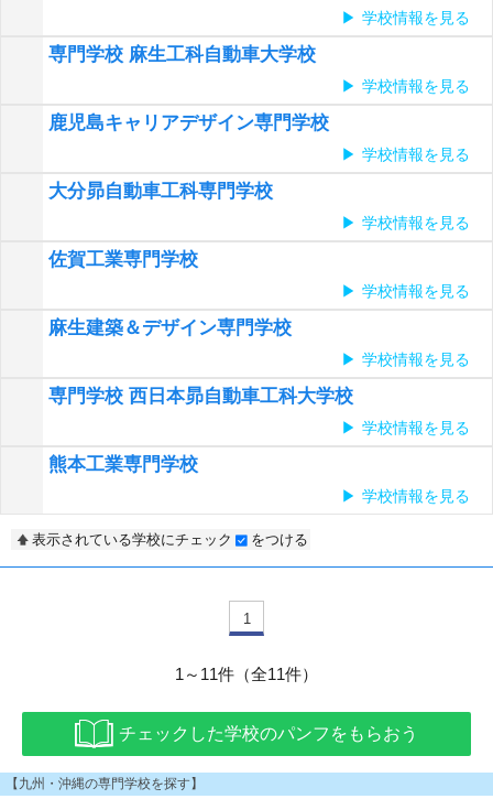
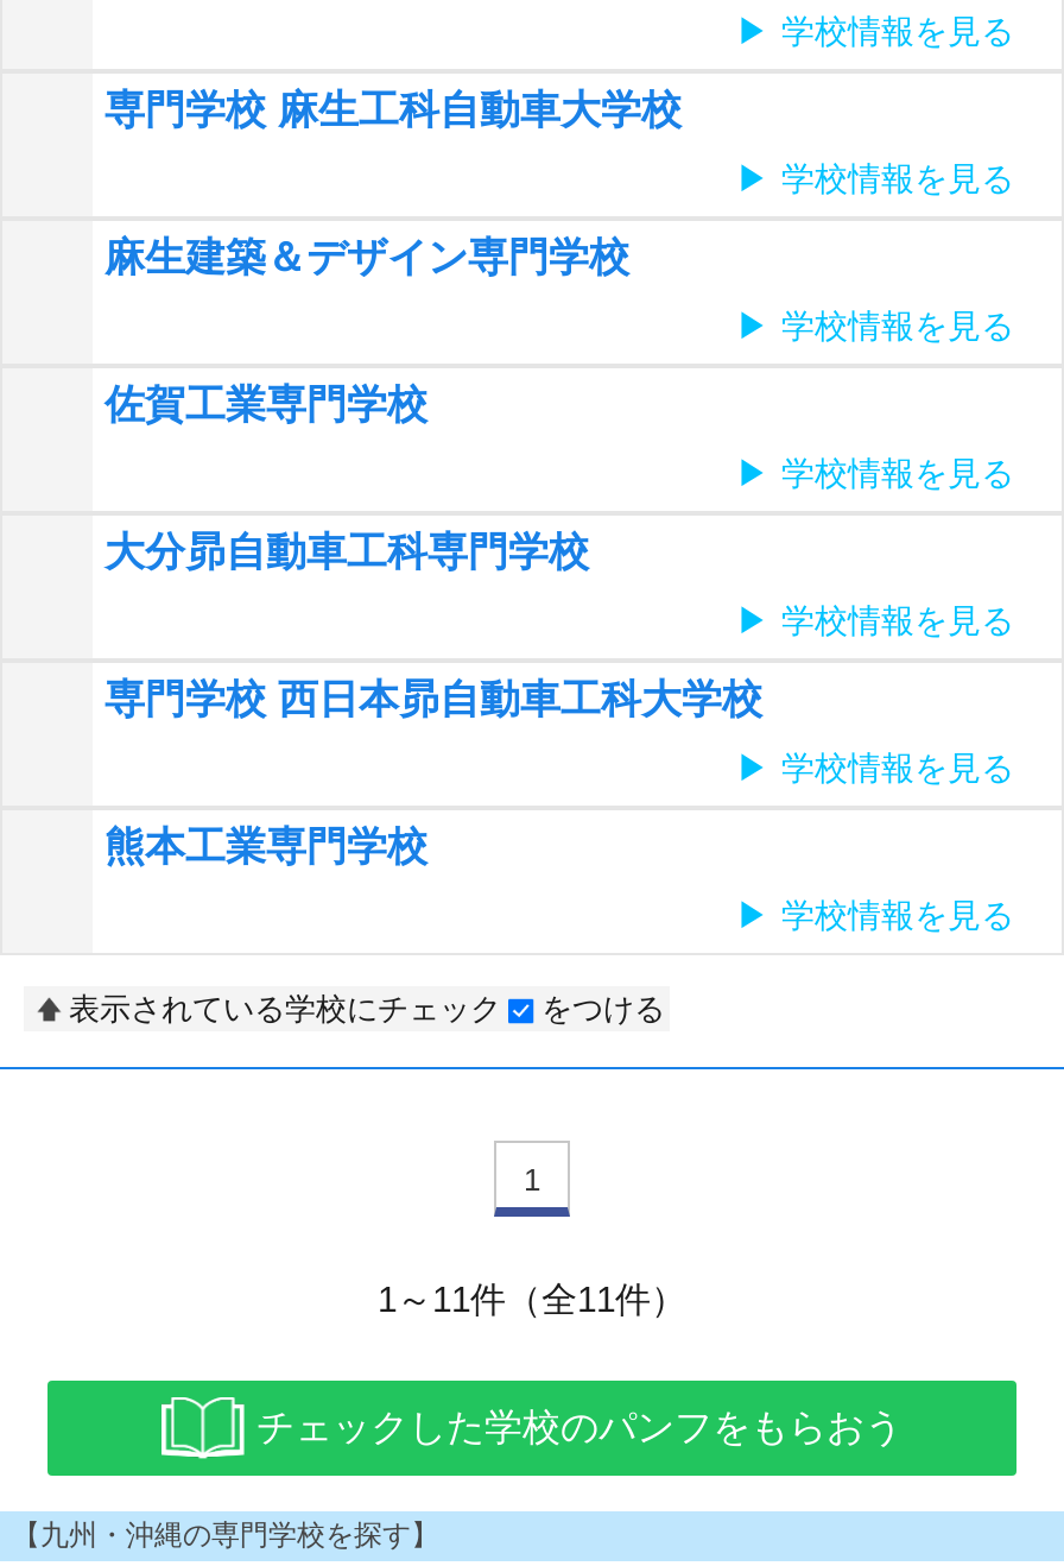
- 鹿児島キャリアデザイン専門学校
- 学校情報を見る

moved down: 大分昴自動車工科専門学校

moved up: 麻生建築＆デザイン専門学校
